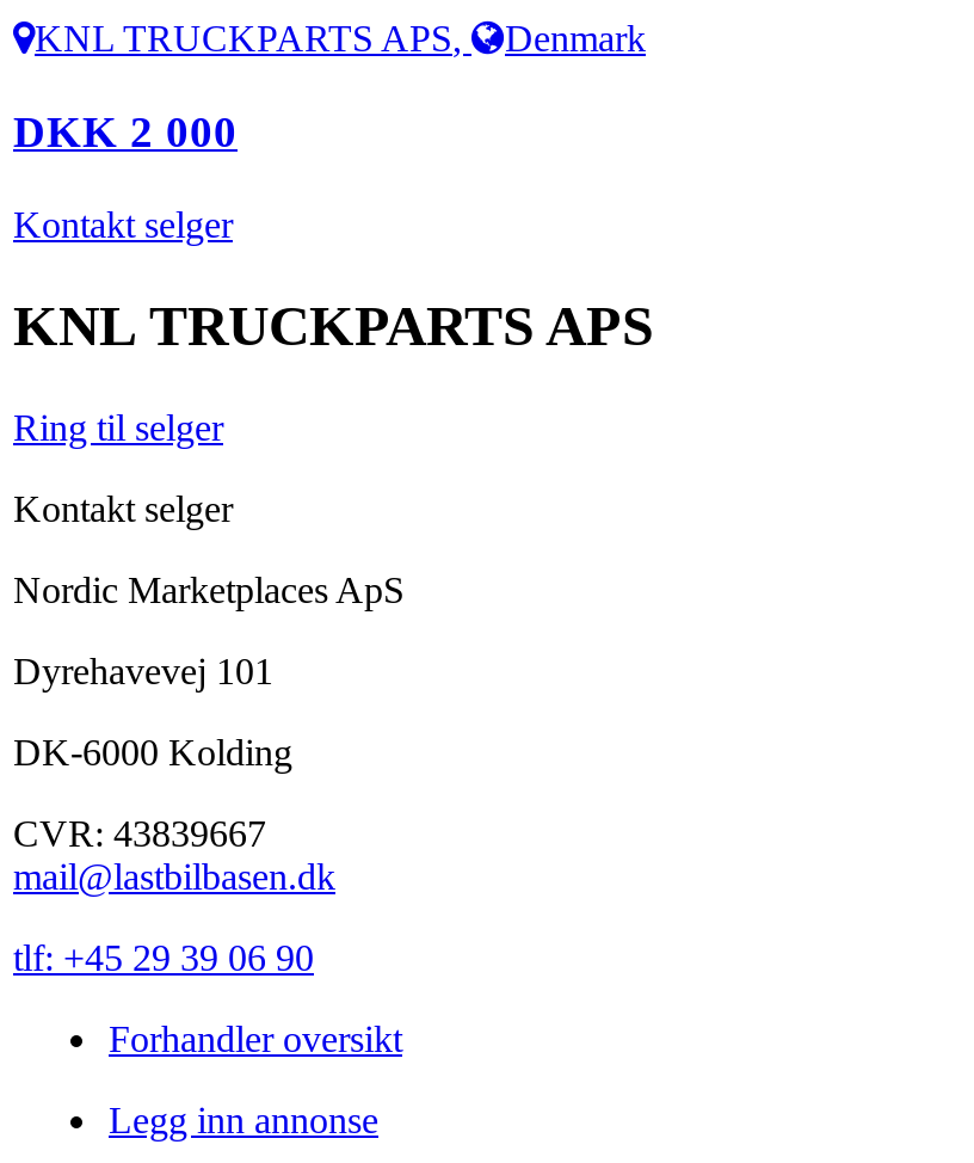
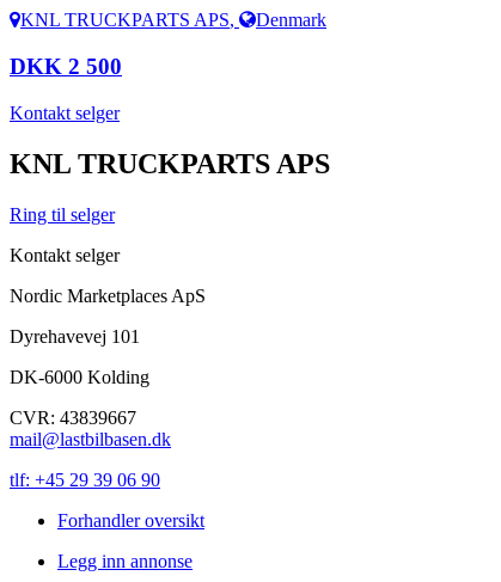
- DKK 2 000
+ DKK 2 500
